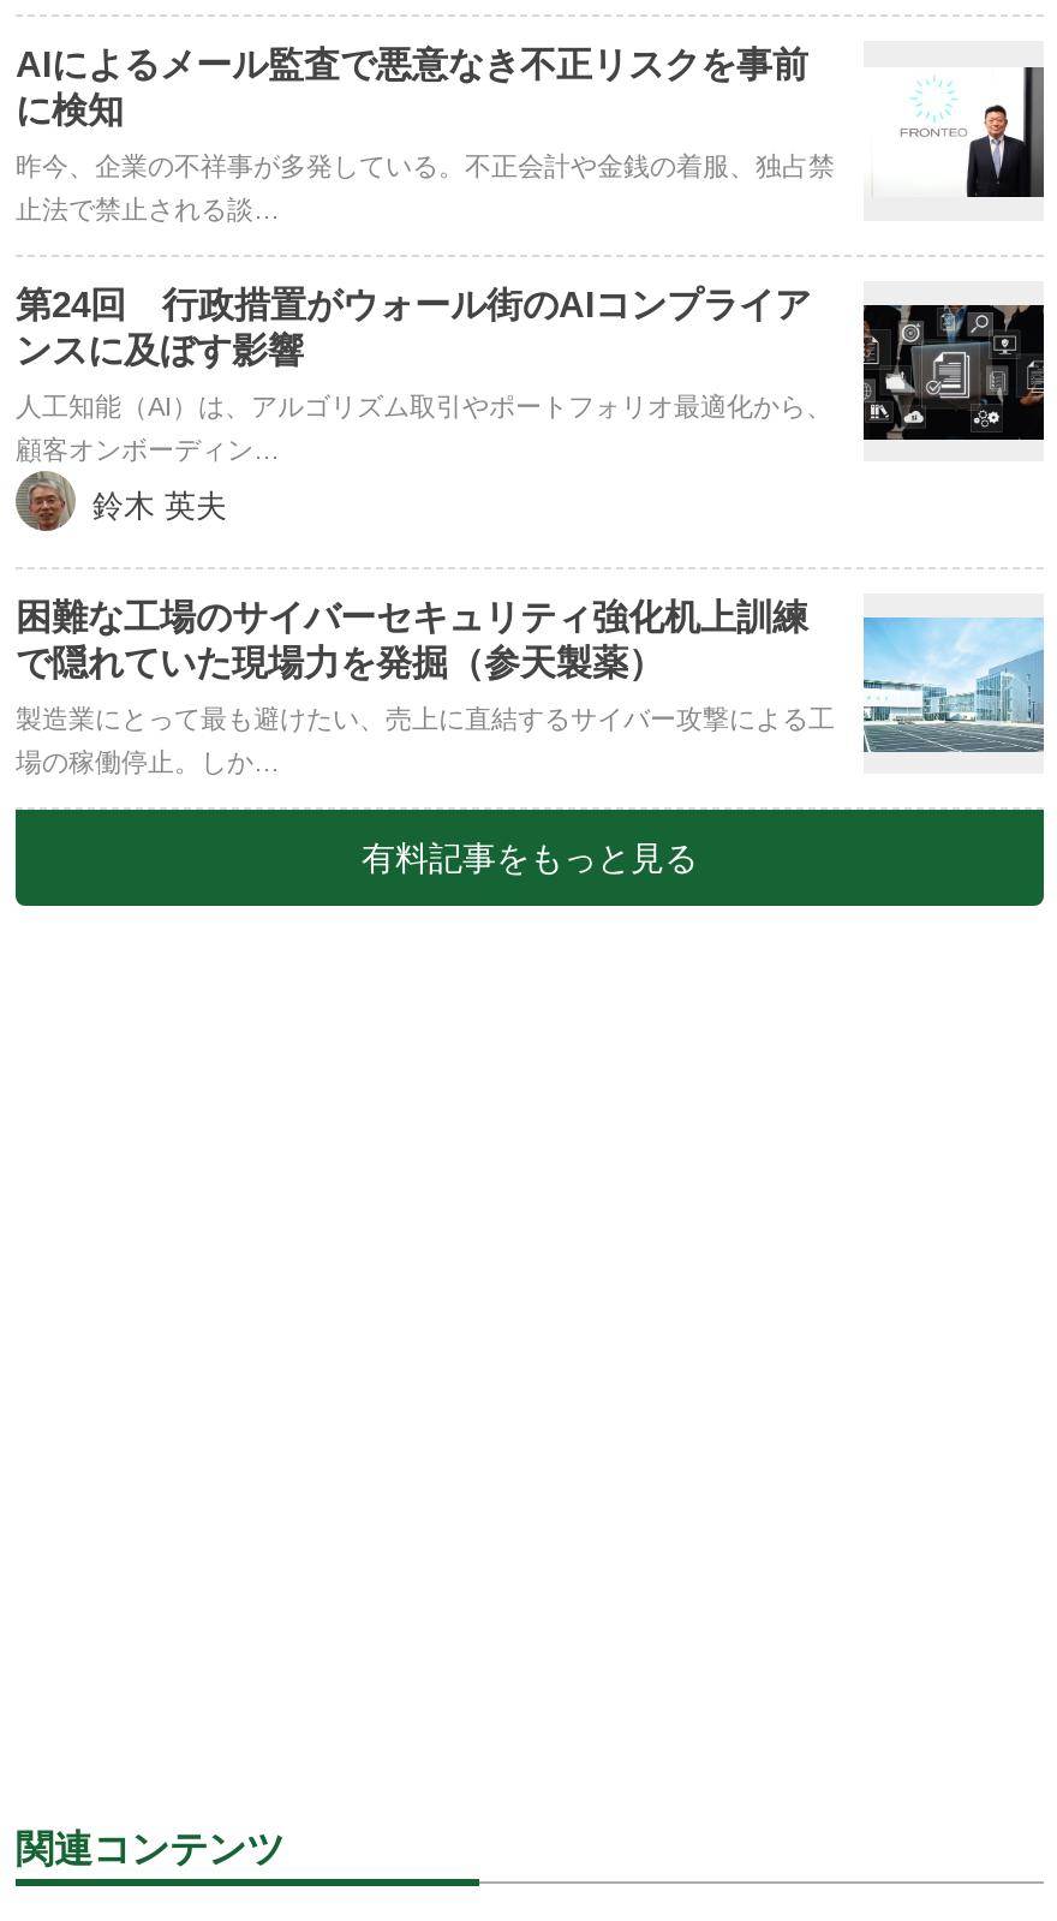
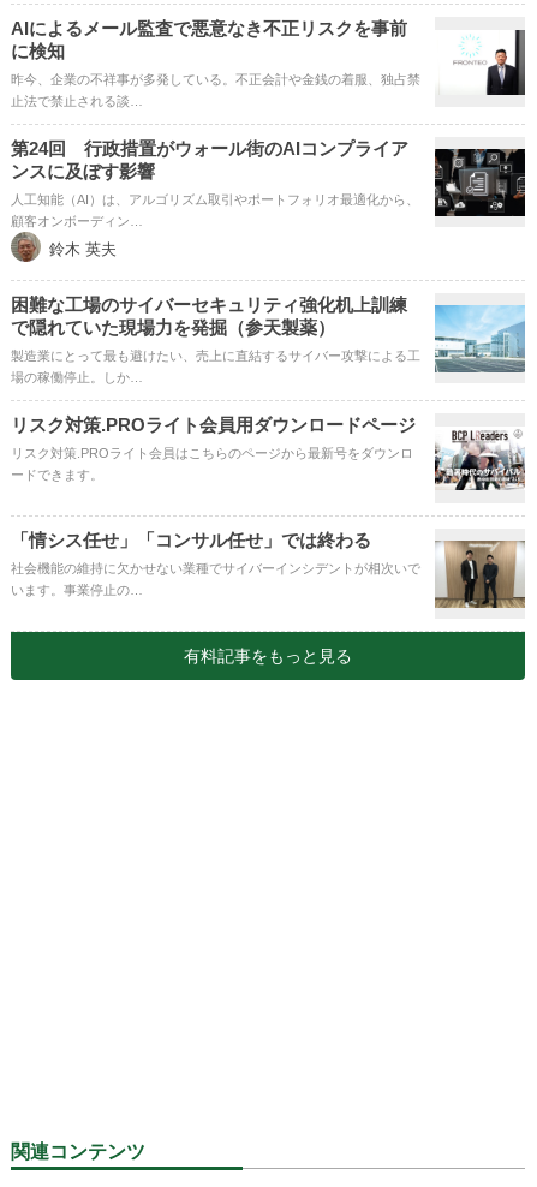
+ [image]
+ リスク対策.PROライト会員用ダウンロードページ
+ リスク対策.PROライト会員はこちらのページから最新号をダウンロ
+ ードできます。
+ 「情シス任せ」「コンサル任せ」では終わる
+ 社会機能の維持に欠かせない業種でサイバーインシデントが相次いで
+ います。事業停止の…

+ [image]
